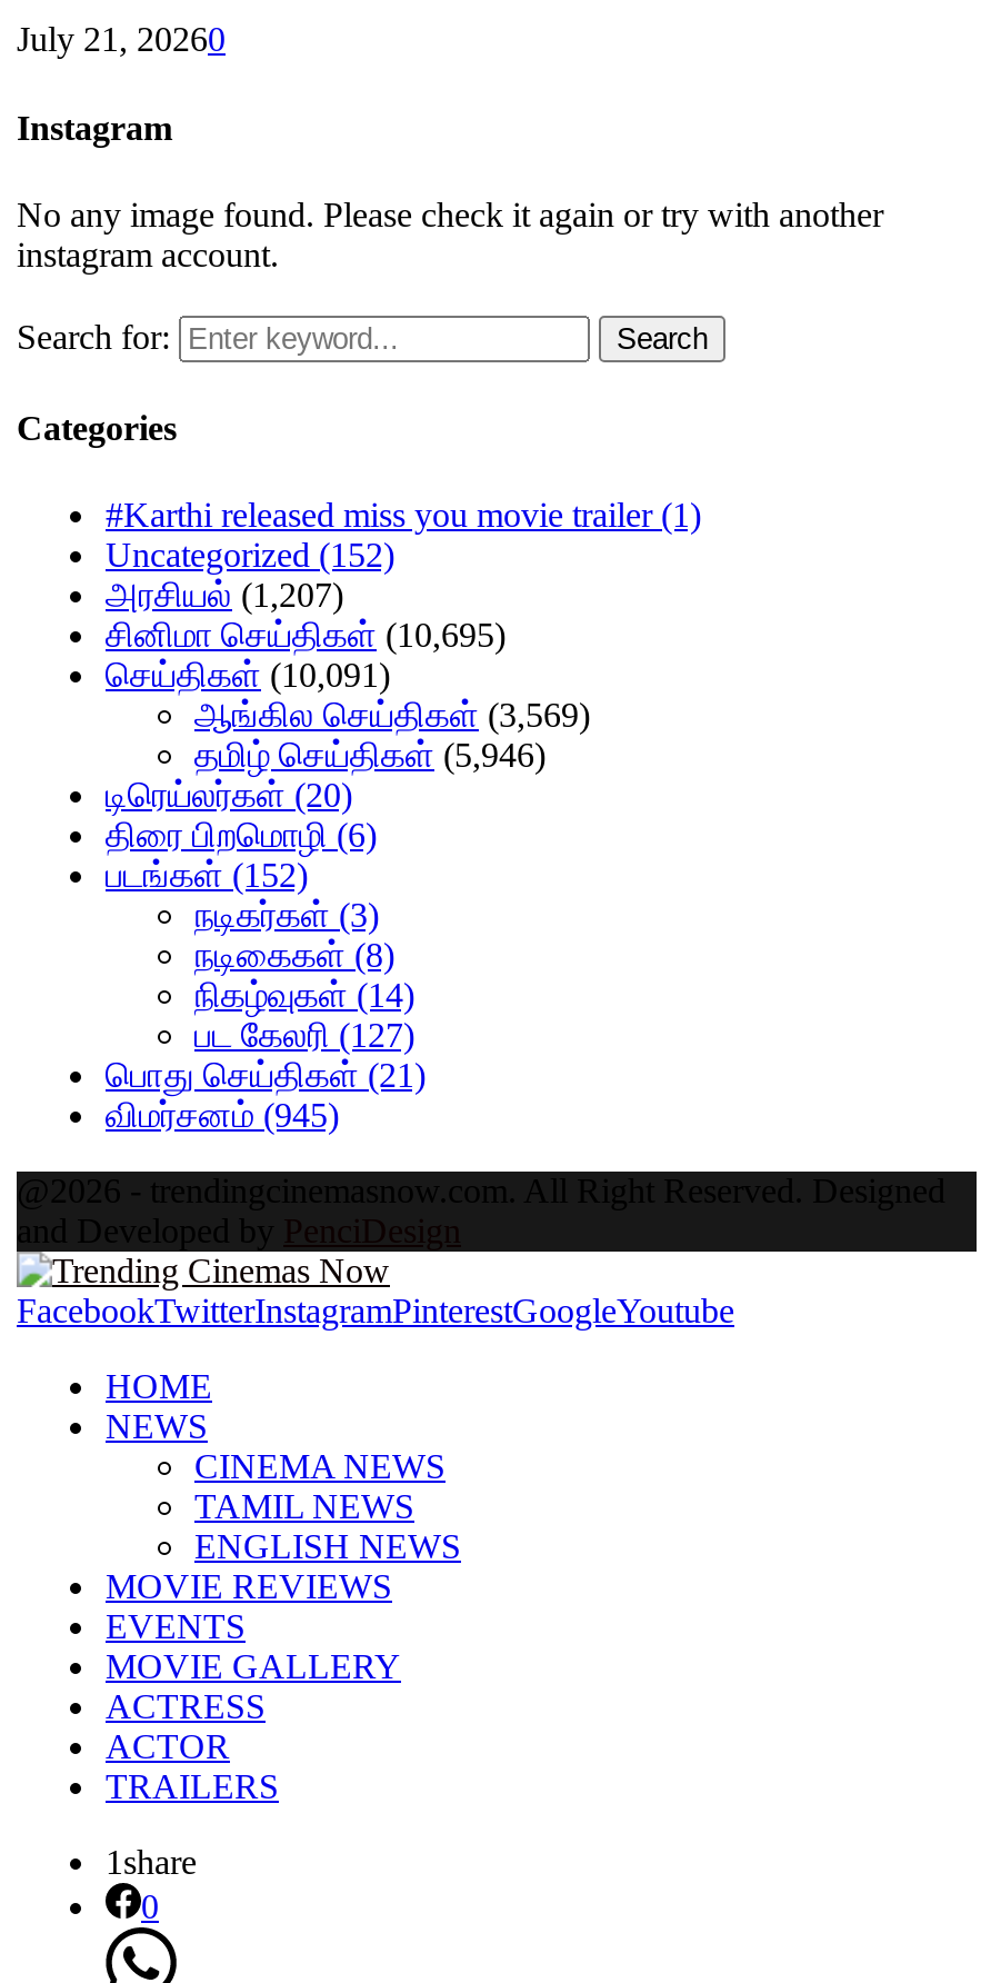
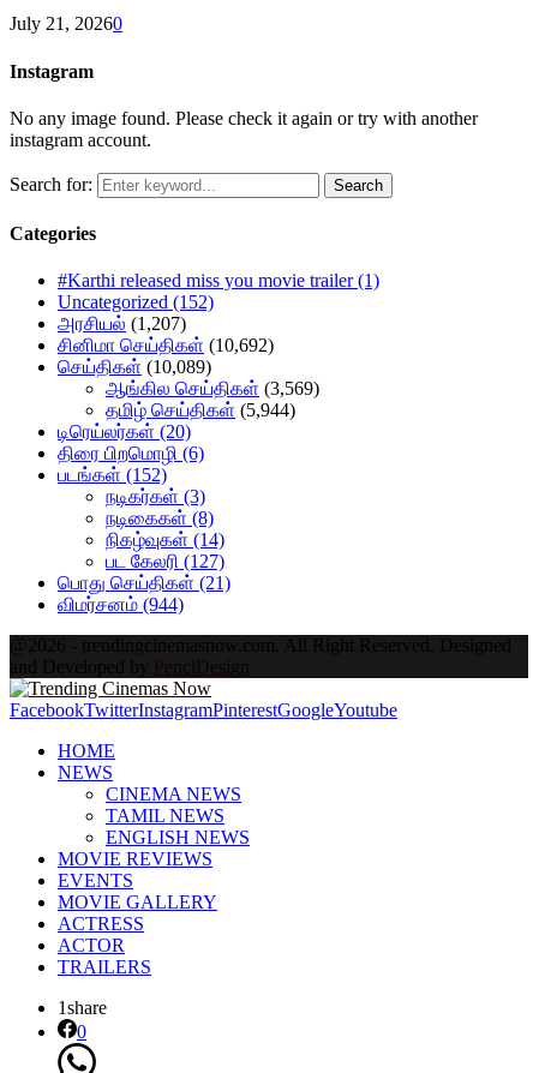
- சினிமா செய்திகள் (10,695)
+ சினிமா செய்திகள் (10,692)

- செய்திகள் (10,091)
+ செய்திகள் (10,089)

- தமிழ் செய்திகள் (5,946)
+ தமிழ் செய்திகள் (5,944)

- விமர்சனம் (945)
+ விமர்சனம் (944)
